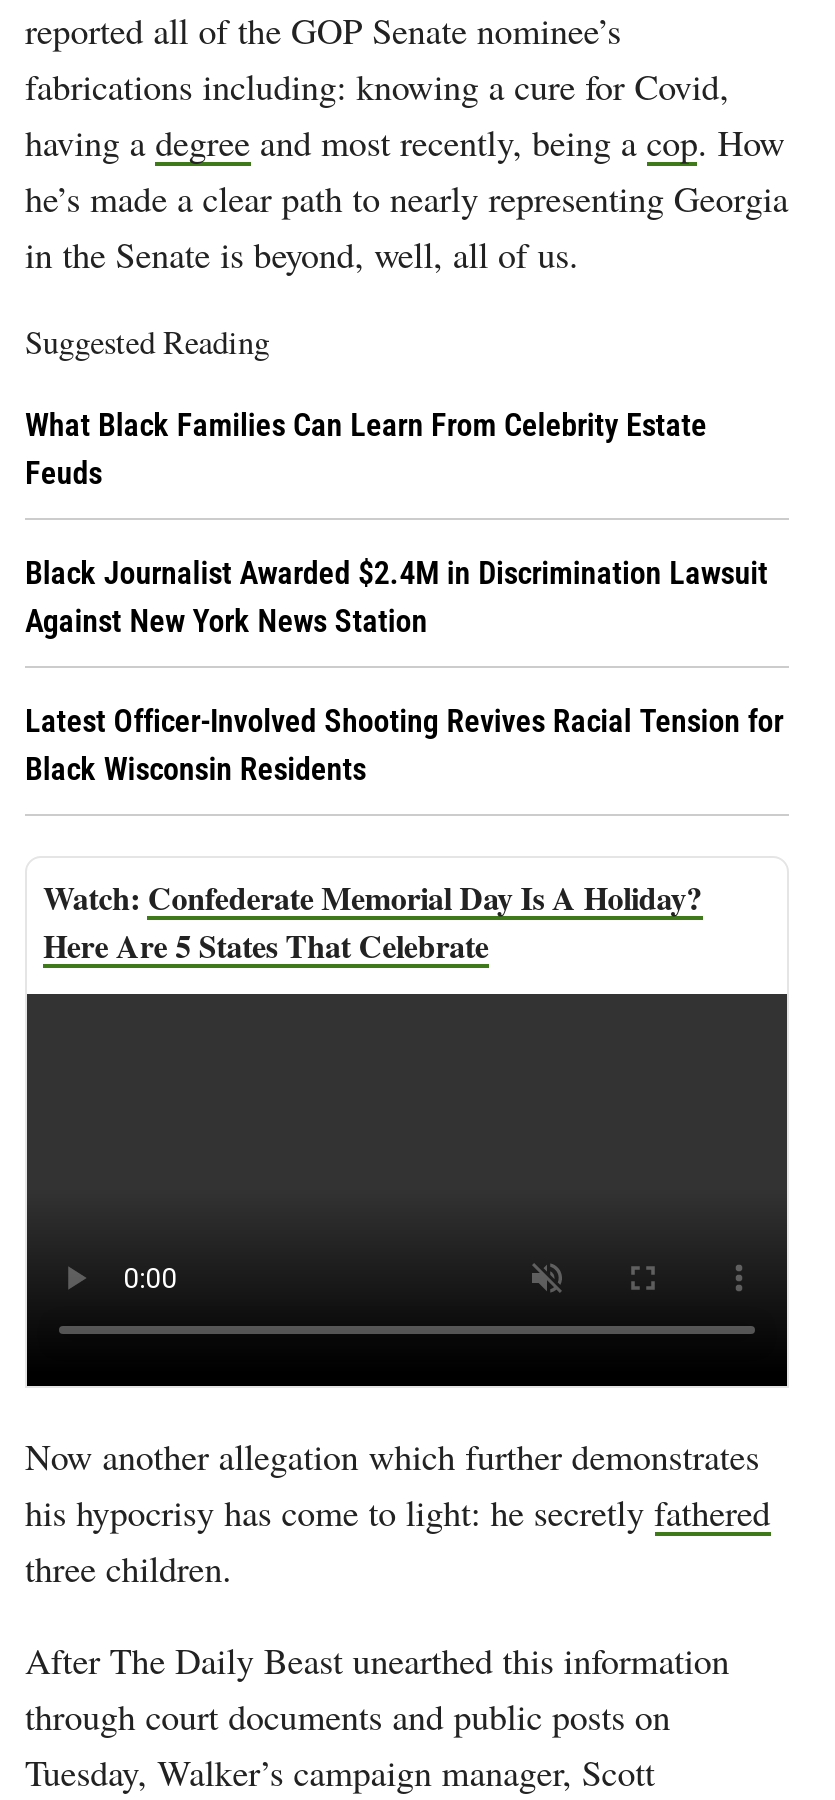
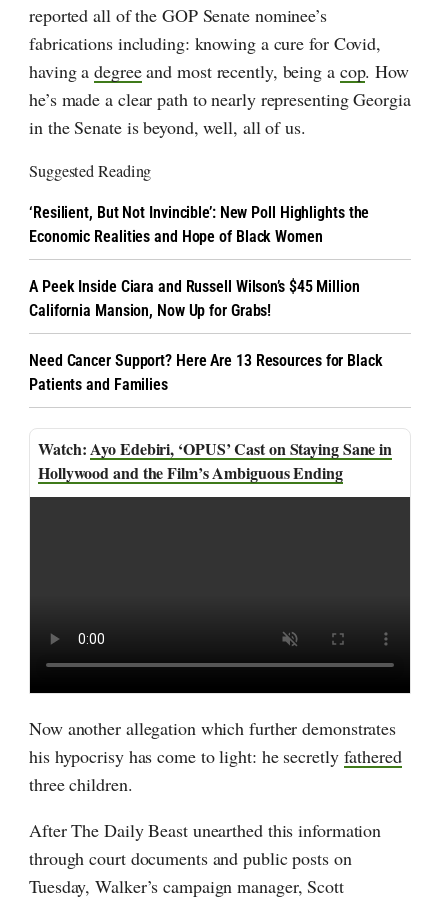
- What Black Families Can Learn From Celebrity Estate
- Feuds
+ ‘Resilient, But Not Invincible’: New Poll Highlights the
+ Economic Realities and Hope of Black Women

- Black Journalist Awarded $2.4M in Discrimination Lawsuit
- Against New York News Station
+ A Peek Inside Ciara and Russell Wilson’s $45 Million
+ California Mansion, Now Up for Grabs!

- Latest Officer-Involved Shooting Revives Racial Tension for
- Black Wisconsin Residents
+ Need Cancer Support? Here Are 13 Resources for Black
+ Patients and Families

- Confederate Memorial Day Is A Holiday?
- Here Are 5 States That Celebrate
+ Ayo Edebiri, ‘OPUS’ Cast on Staying Sane in
+ Hollywood and the Film’s Ambiguous Ending
